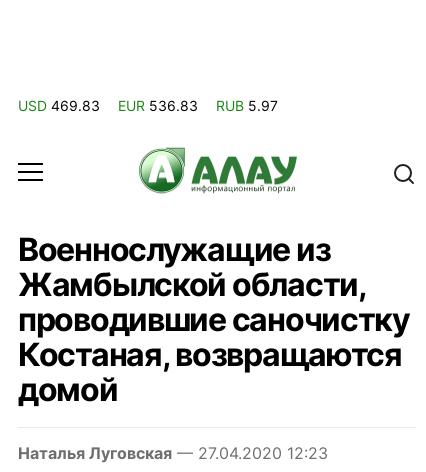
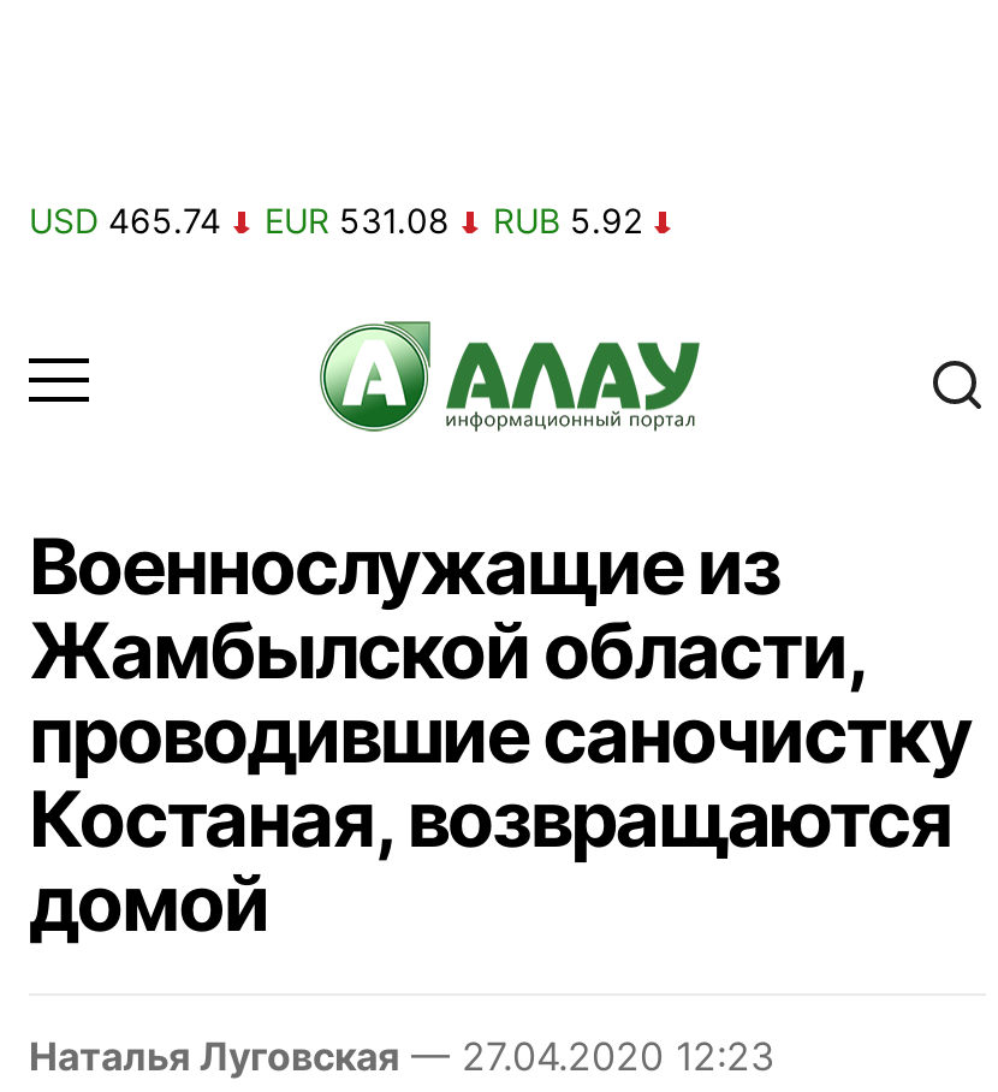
- USD 469.83
+ USD 465.74

- EUR 536.83
+ EUR 531.08

- RUB 5.97
+ RUB 5.92
